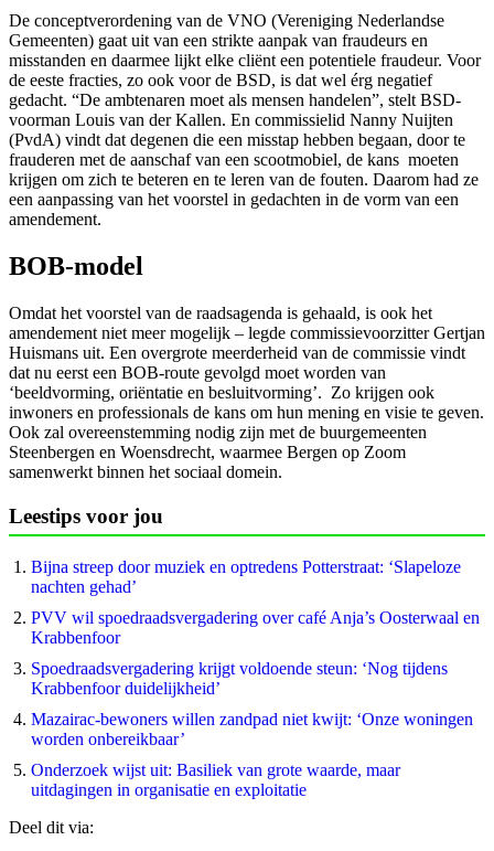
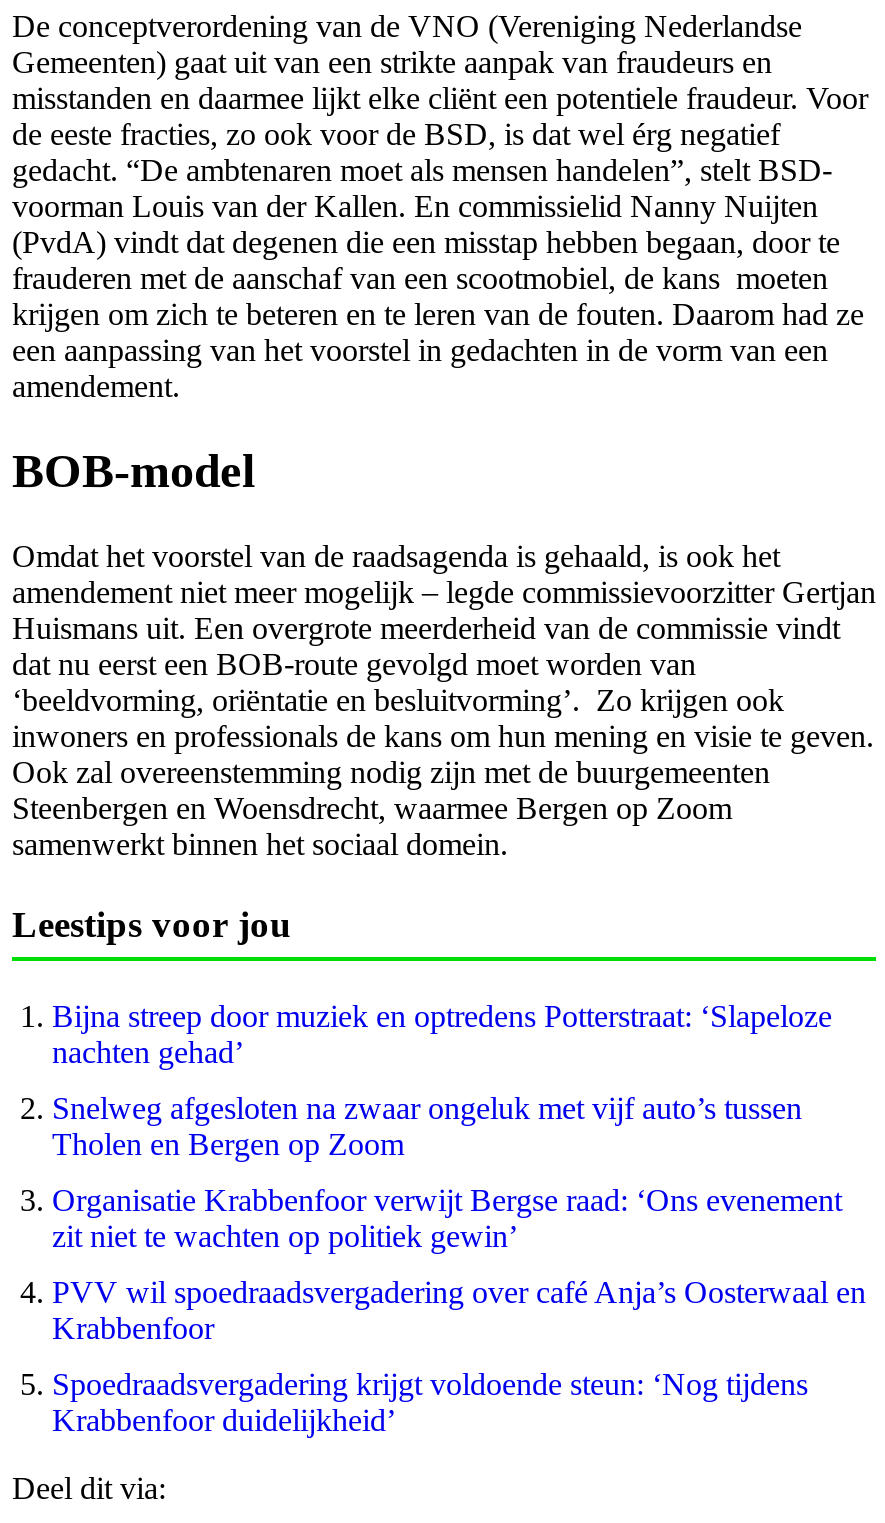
+ Snelweg afgesloten na zwaar ongeluk met vijf auto’s tussen
+ Tholen en Bergen op Zoom
+ Organisatie Krabbenfoor verwijt Bergse raad: ‘Ons evenement
+ zit niet te wachten op politiek gewin’

moved down: PVV wil spoedraadsvergadering over café Anja’s Oosterwaal en | Krabbenfoor | Spoedraadsvergadering krijgt voldoende steun: ‘Nog tijdens | Krabbenfoor duidelijkheid’

- Mazairac-bewoners willen zandpad niet kwijt: ‘Onze woningen
- worden onbereikbaar’
- Onderzoek wijst uit: Basiliek van grote waarde, maar
- uitdagingen in organisatie en exploitatie
